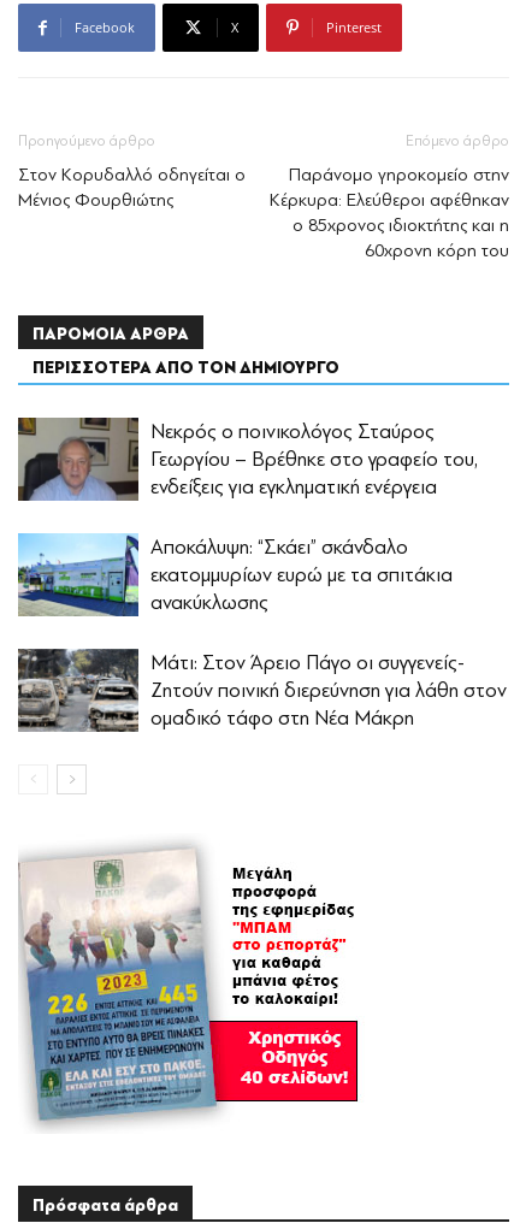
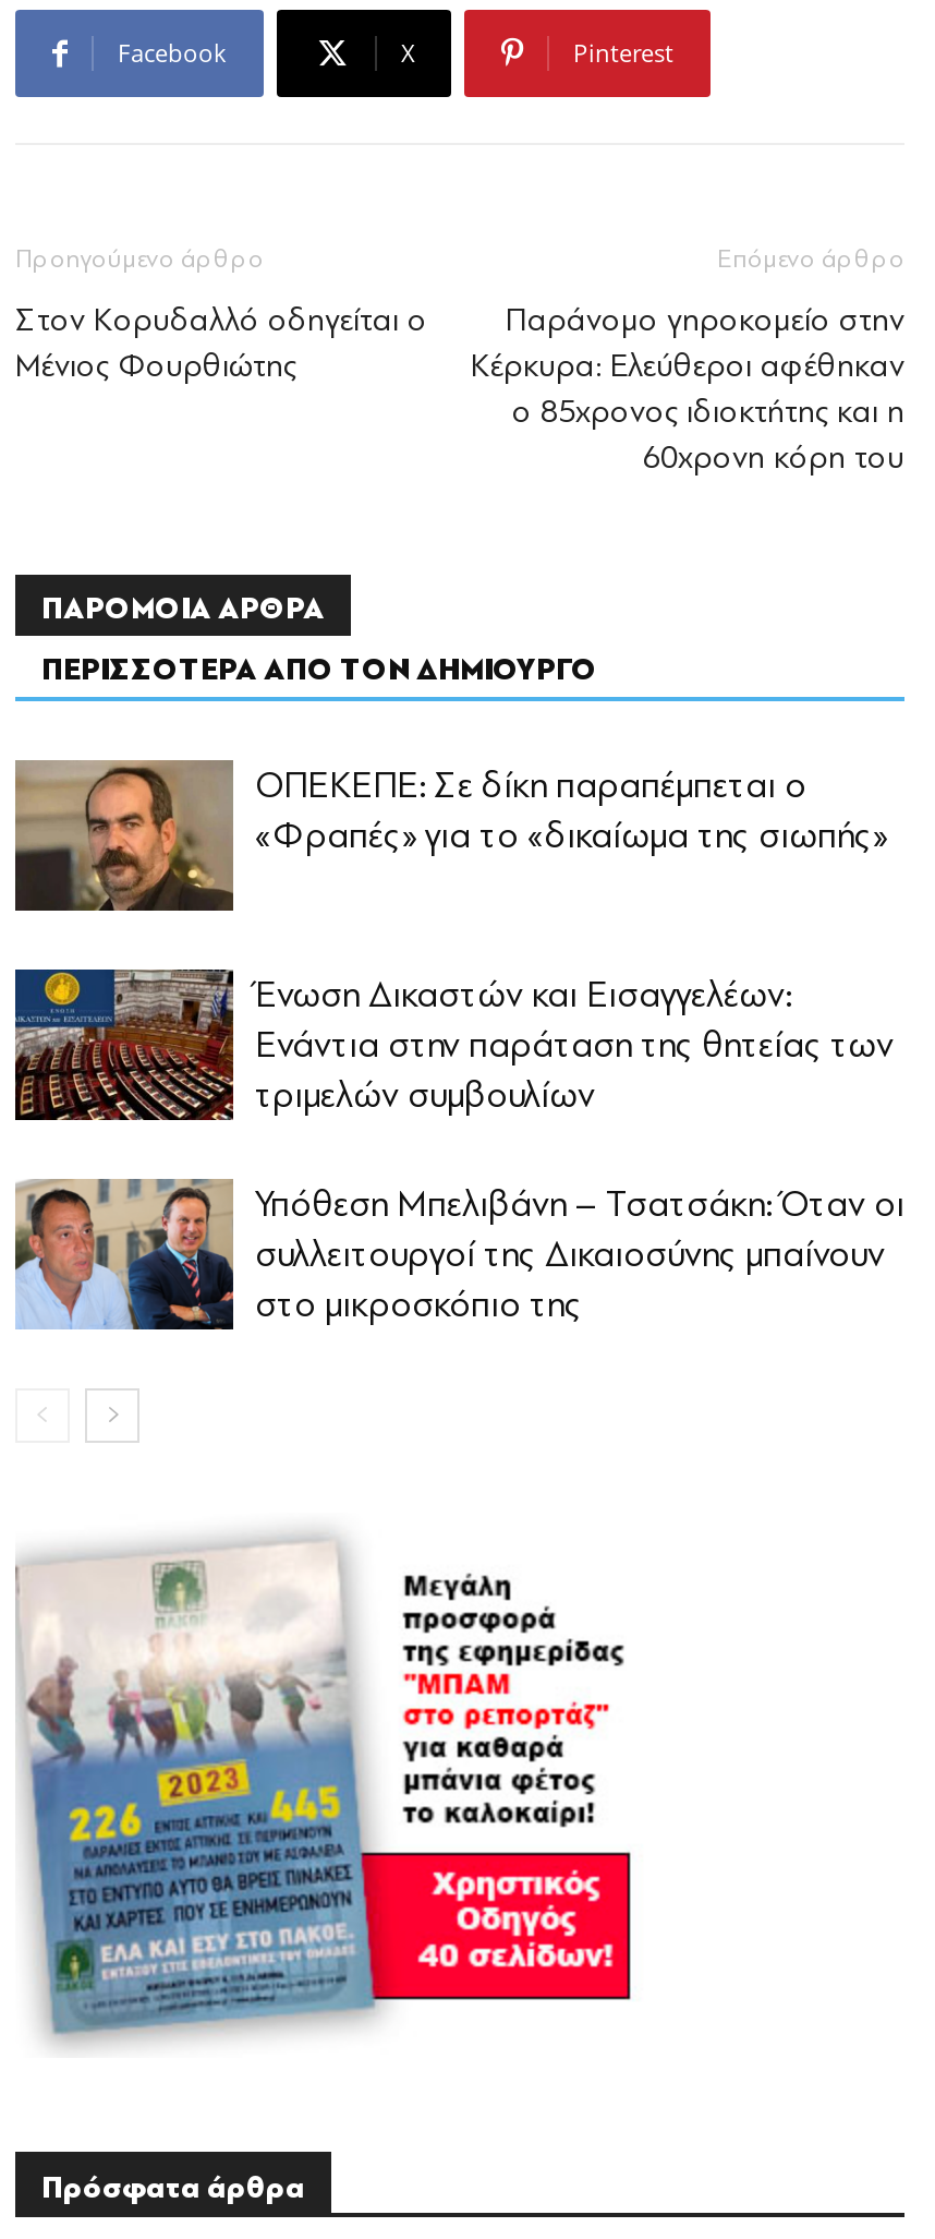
- [image]
- Νεκρός ο ποινικολόγος Σταύρος
- Γεωργίου – Βρέθηκε στο γραφείο του,
- ενδείξεις για εγκληματική ενέργεια
+ [image]
+ ΟΠΕΚΕΠΕ: Σε δίκη παραπέμπεται ο
+ «Φραπές» για το «δικαίωμα της σιωπής»

- [image]
- Αποκάλυψη: “Σκάει” σκάνδαλο
- εκατομμυρίων ευρώ με τα σπιτάκια
- ανακύκλωσης
+ [image]
+ Ένωση Δικαστών και Εισαγγελέων:
+ Ενάντια στην παράταση της θητείας των
+ τριμελών συμβουλίων

- [image]
- Μάτι: Στον Άρειο Πάγο οι συγγενείς-
- Ζητούν ποινική διερεύνηση για λάθη στον
- ομαδικό τάφο στη Νέα Μάκρη
+ [image]
+ Υπόθεση Μπελιβάνη – Τσατσάκη: Όταν οι
+ συλλειτουργοί της Δικαιοσύνης μπαίνουν
+ στο μικροσκόπιο της
